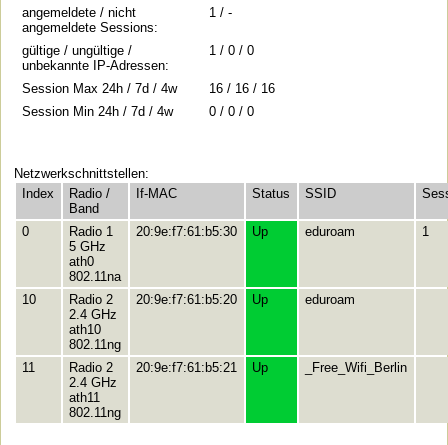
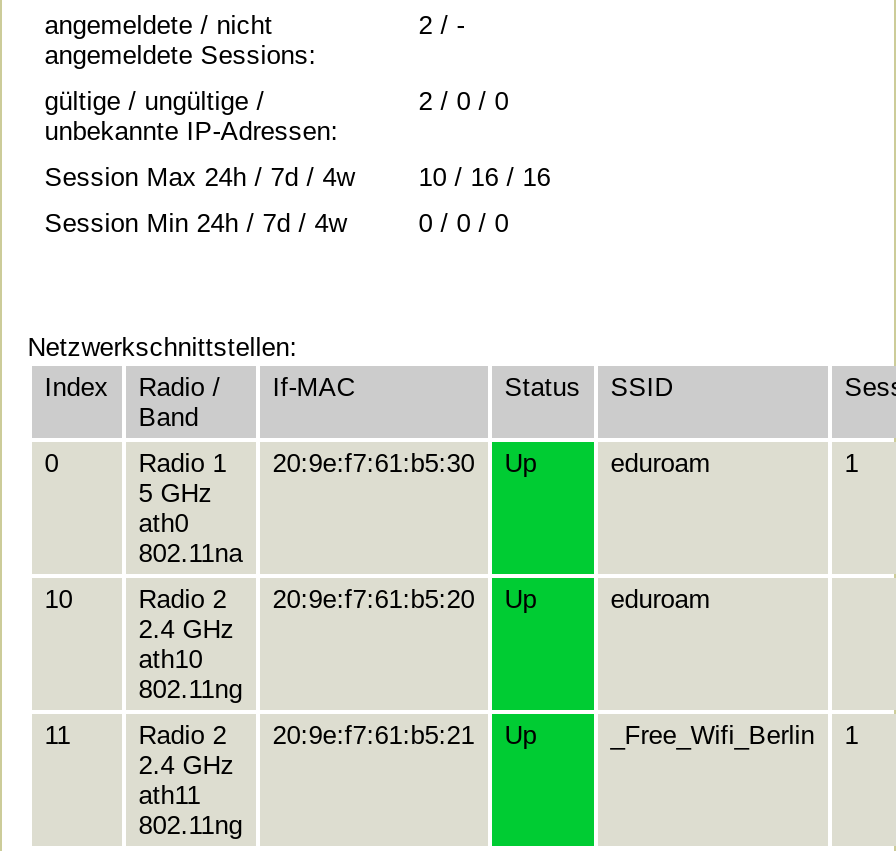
- 1 / -
+ 2 / -

- 1 / 0 / 0
+ 2 / 0 / 0

- 16 / 16 / 16
+ 10 / 16 / 16

+ 1
